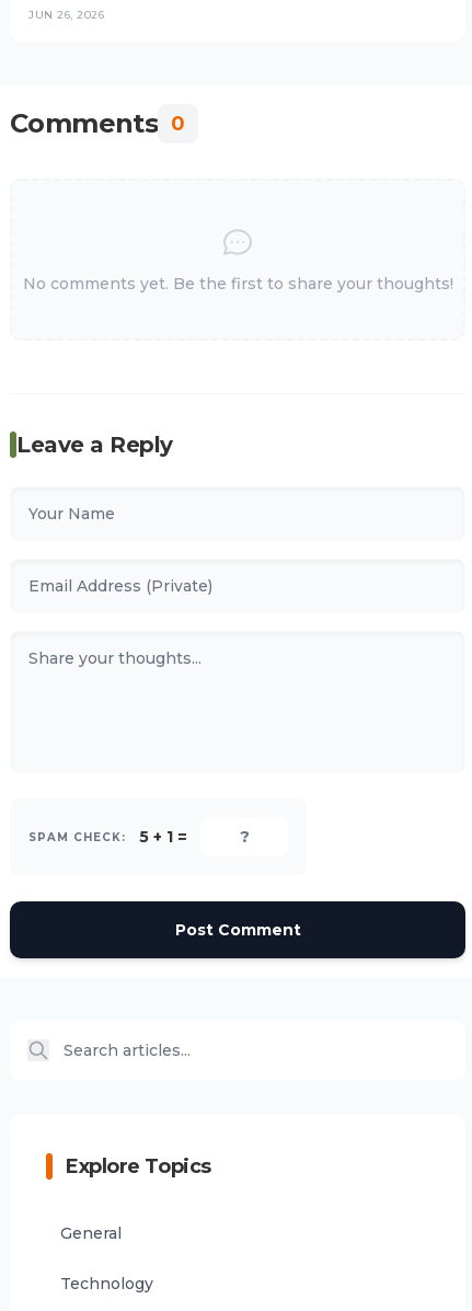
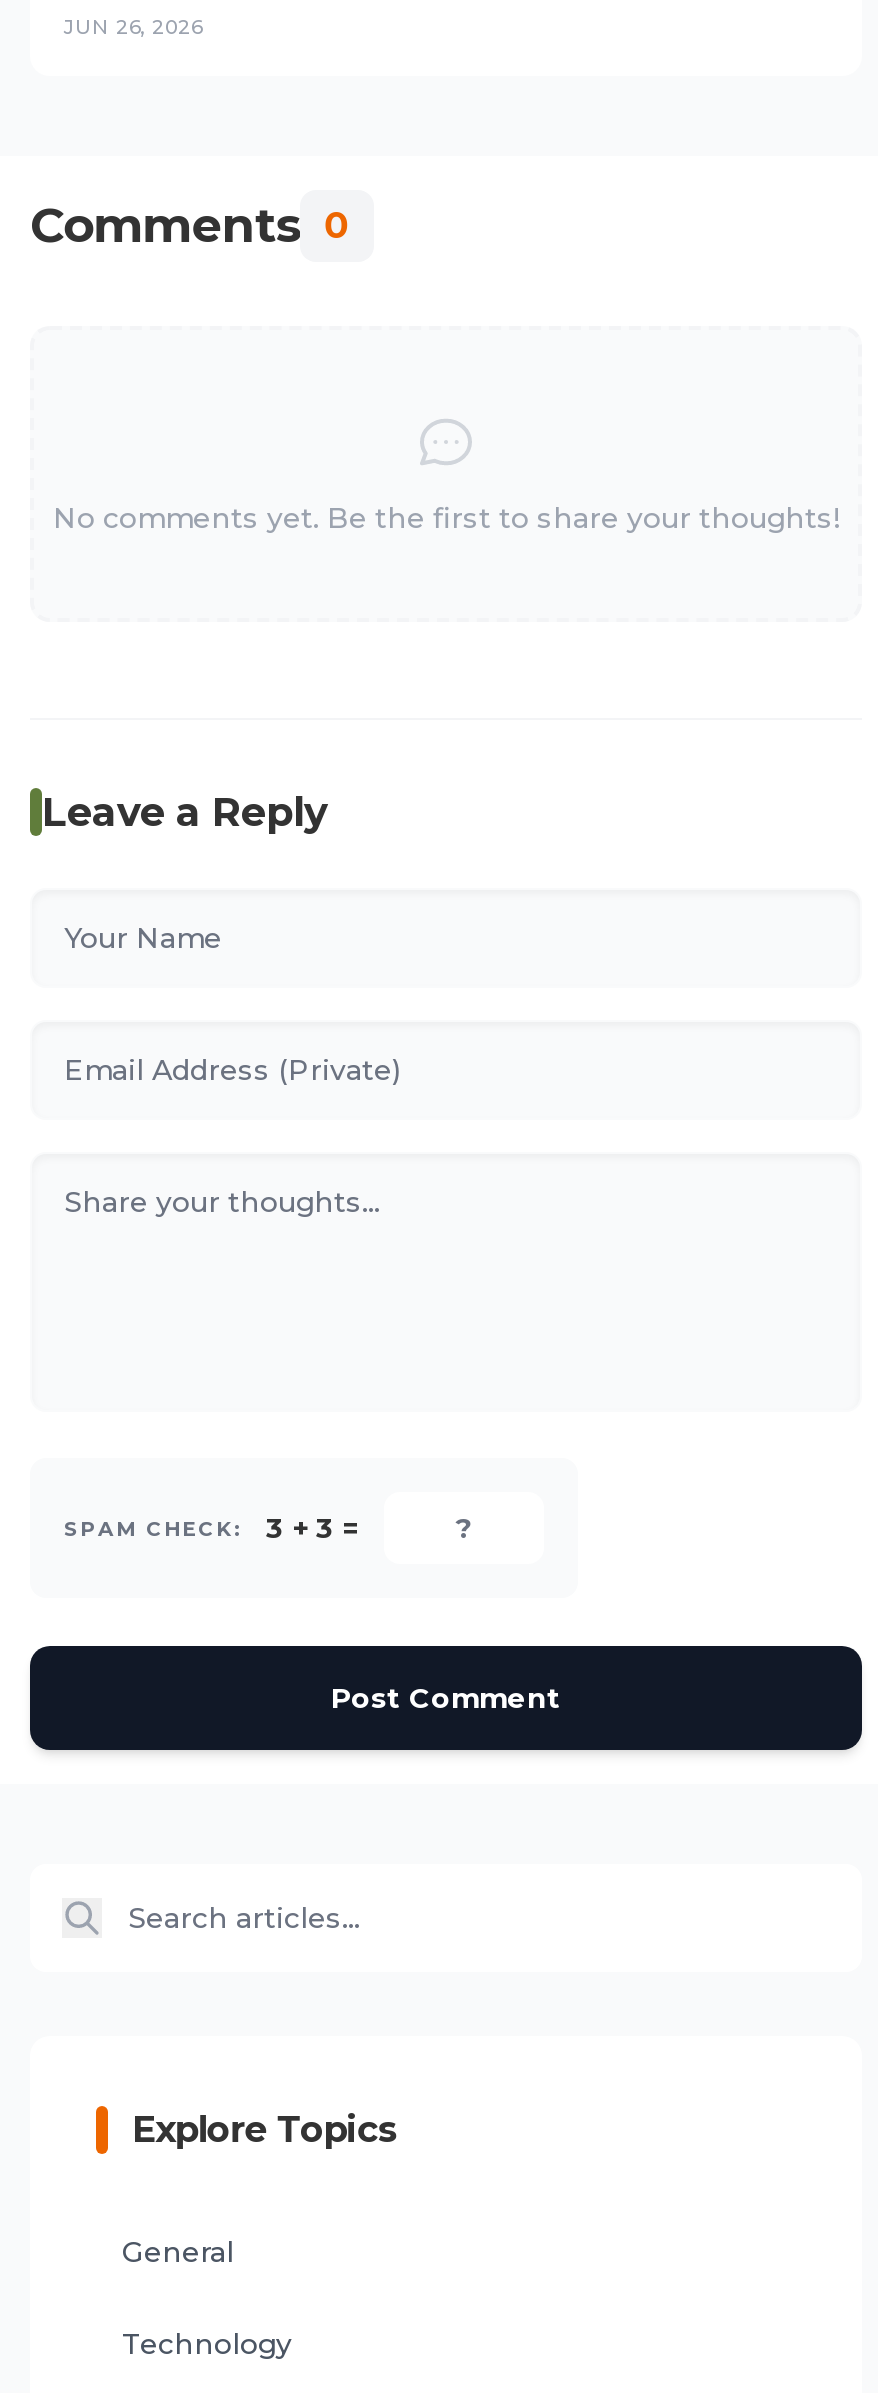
- SPAM CHECK: 5 + 1 =
+ SPAM CHECK: 3 + 3 =
